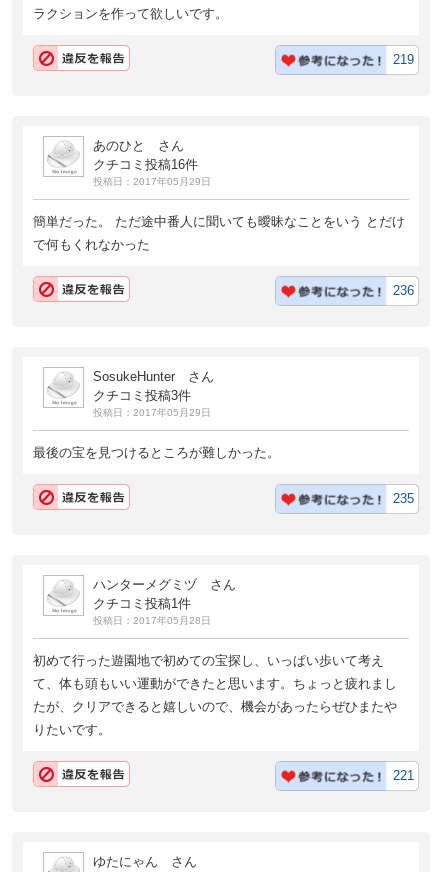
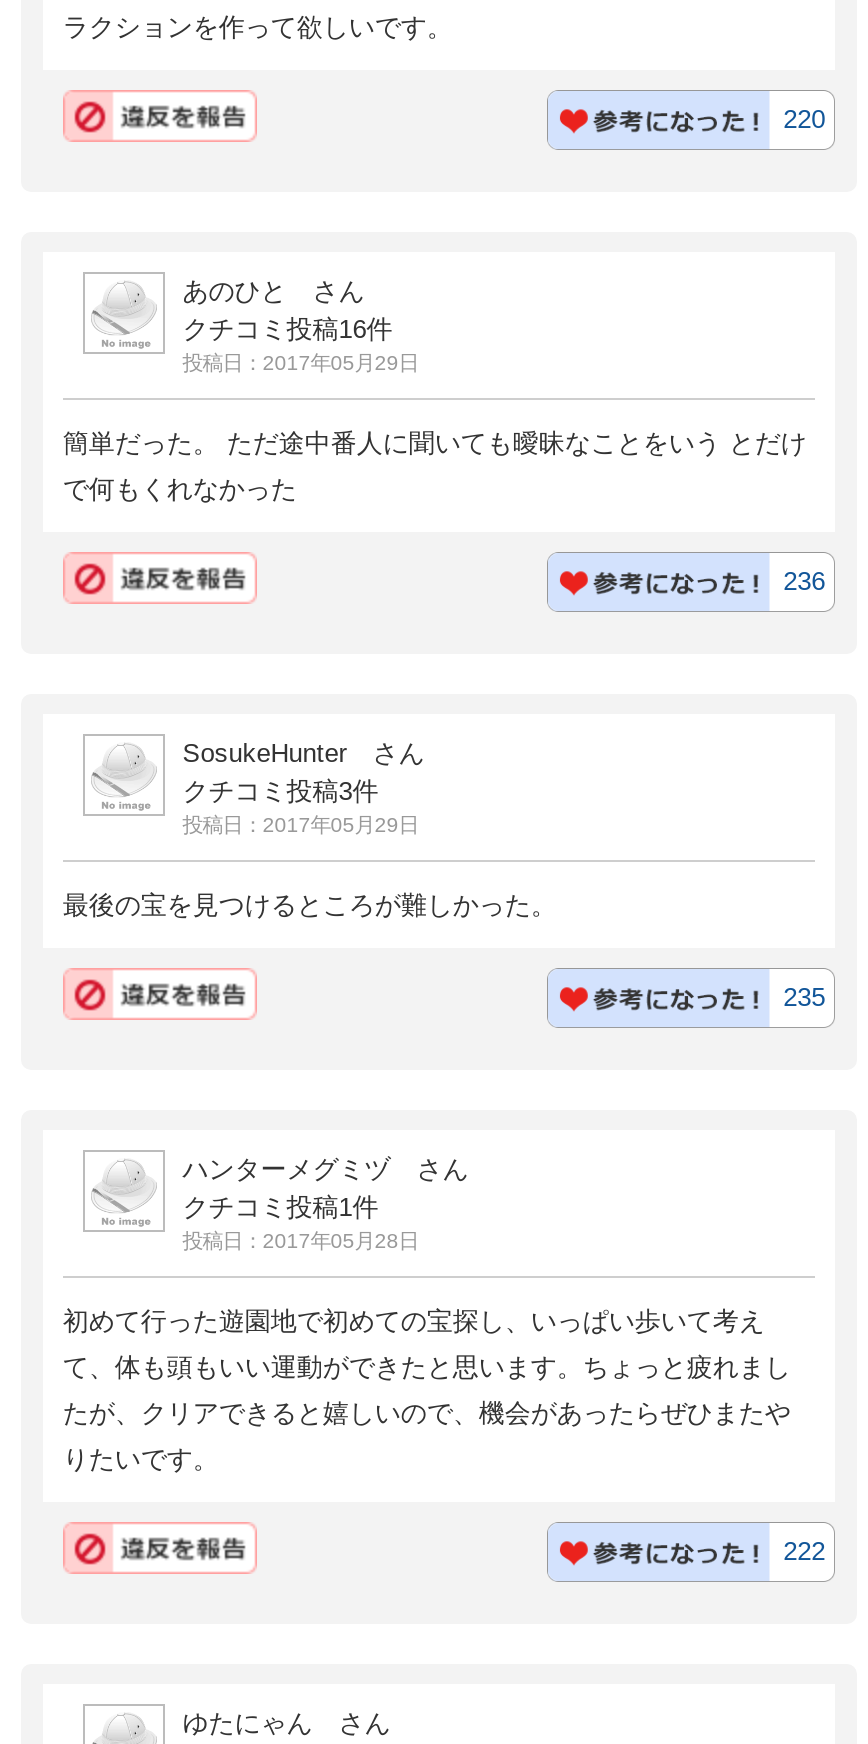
- 219
+ 220

- 221
+ 222
